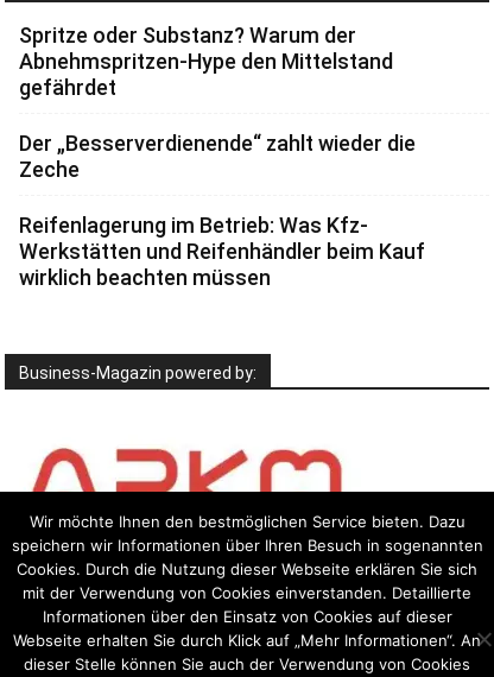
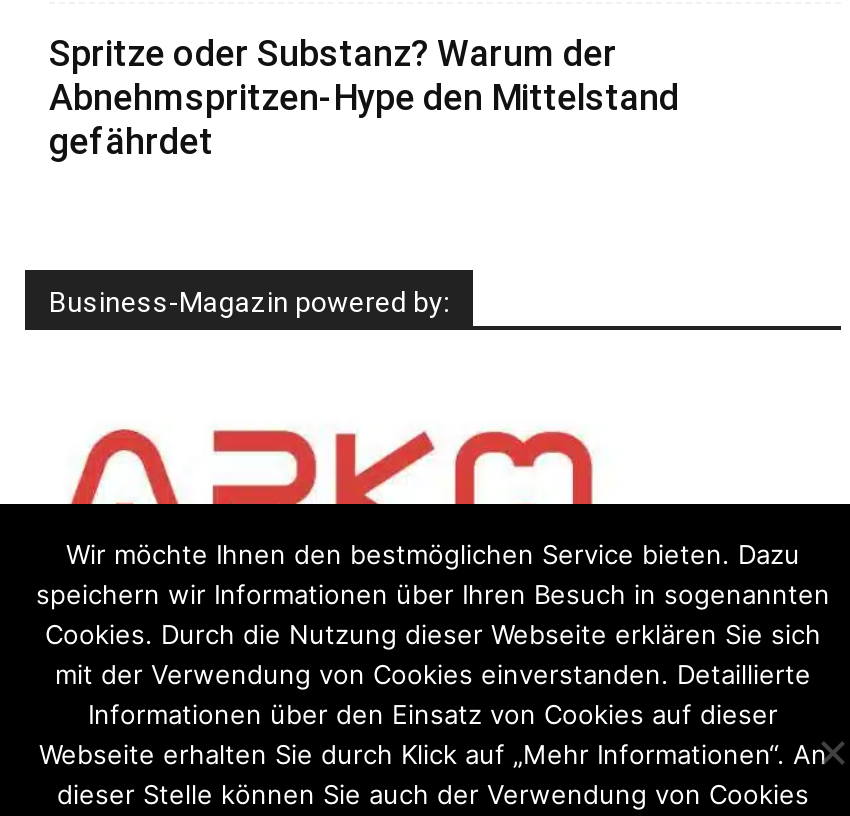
- Der „Besserverdienende“ zahlt wieder die
- Zeche
- Reifenlagerung im Betrieb: Was Kfz-
- Werkstätten und Reifenhändler beim Kauf
- wirklich beachten müssen
